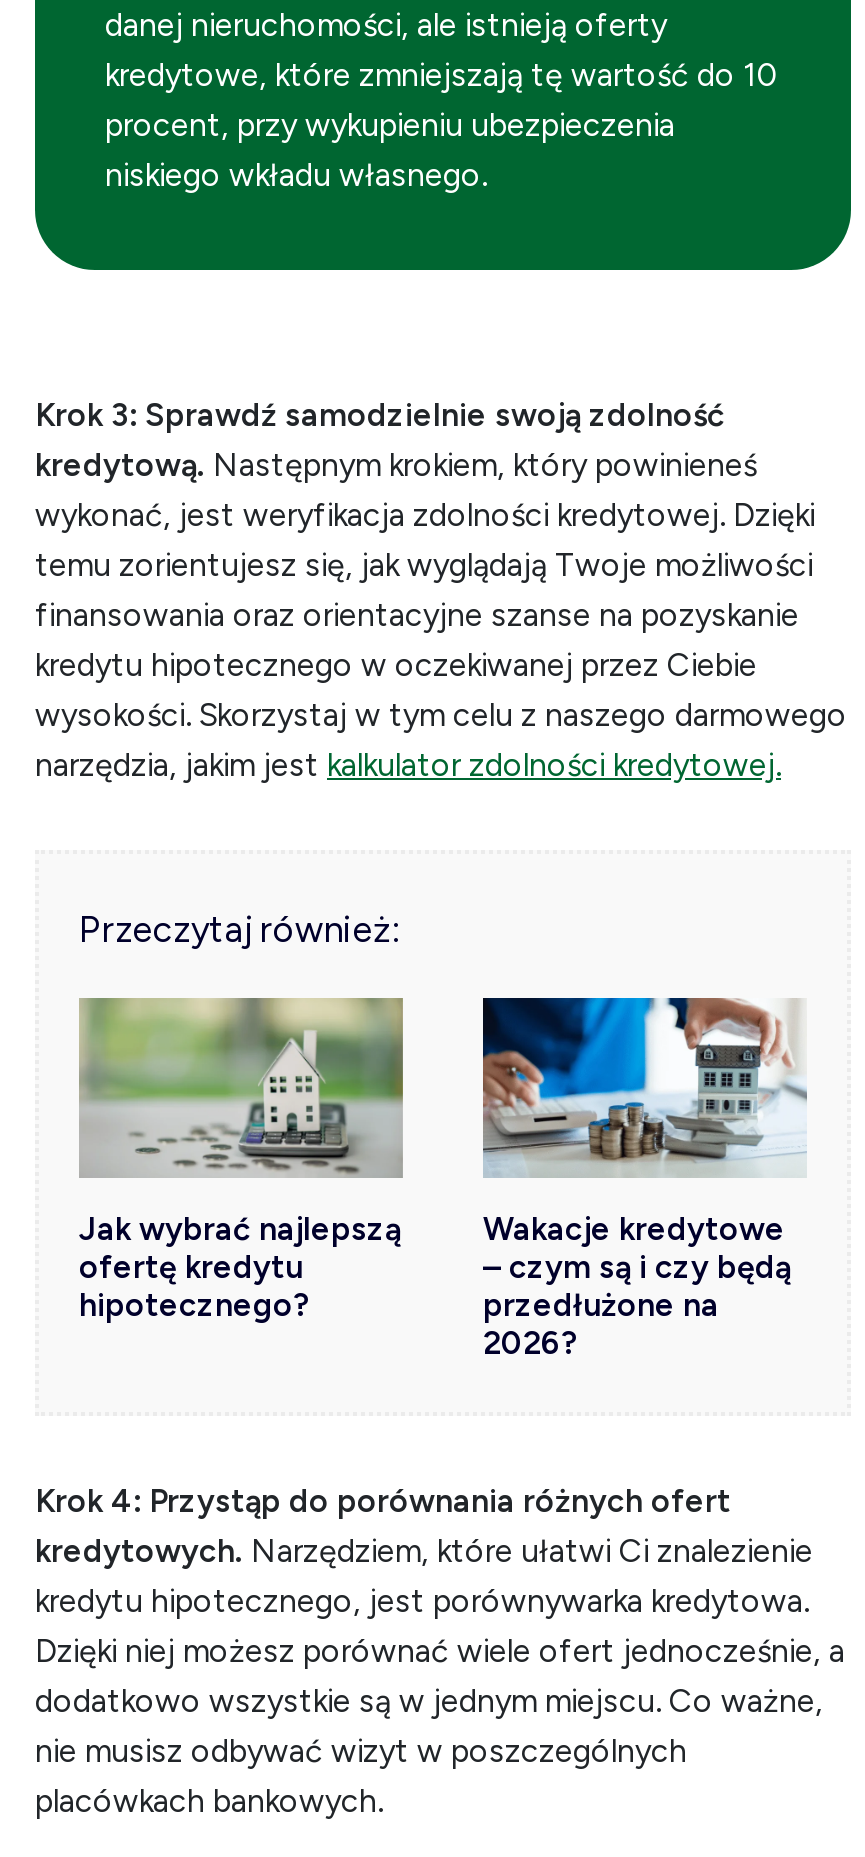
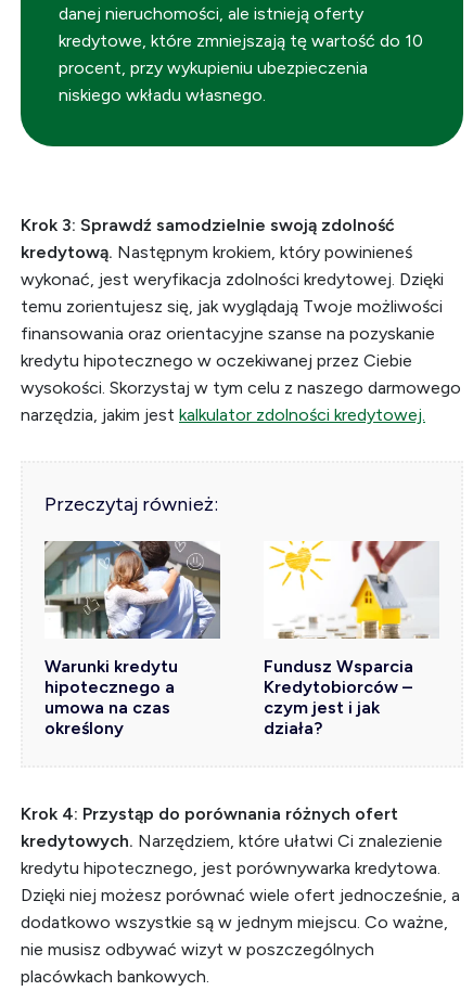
- [image]
- Jak wybrać najlepszą
- ofertę kredytu
- hipotecznego?
+ [image]
+ Warunki kredytu
+ hipotecznego a
+ umowa na czas
+ określony

- [image]
- Wakacje kredytowe
- – czym są i czy będą
- przedłużone na
- 2026?
+ [image]
+ Fundusz Wsparcia
+ Kredytobiorców –
+ czym jest i jak
+ działa?
